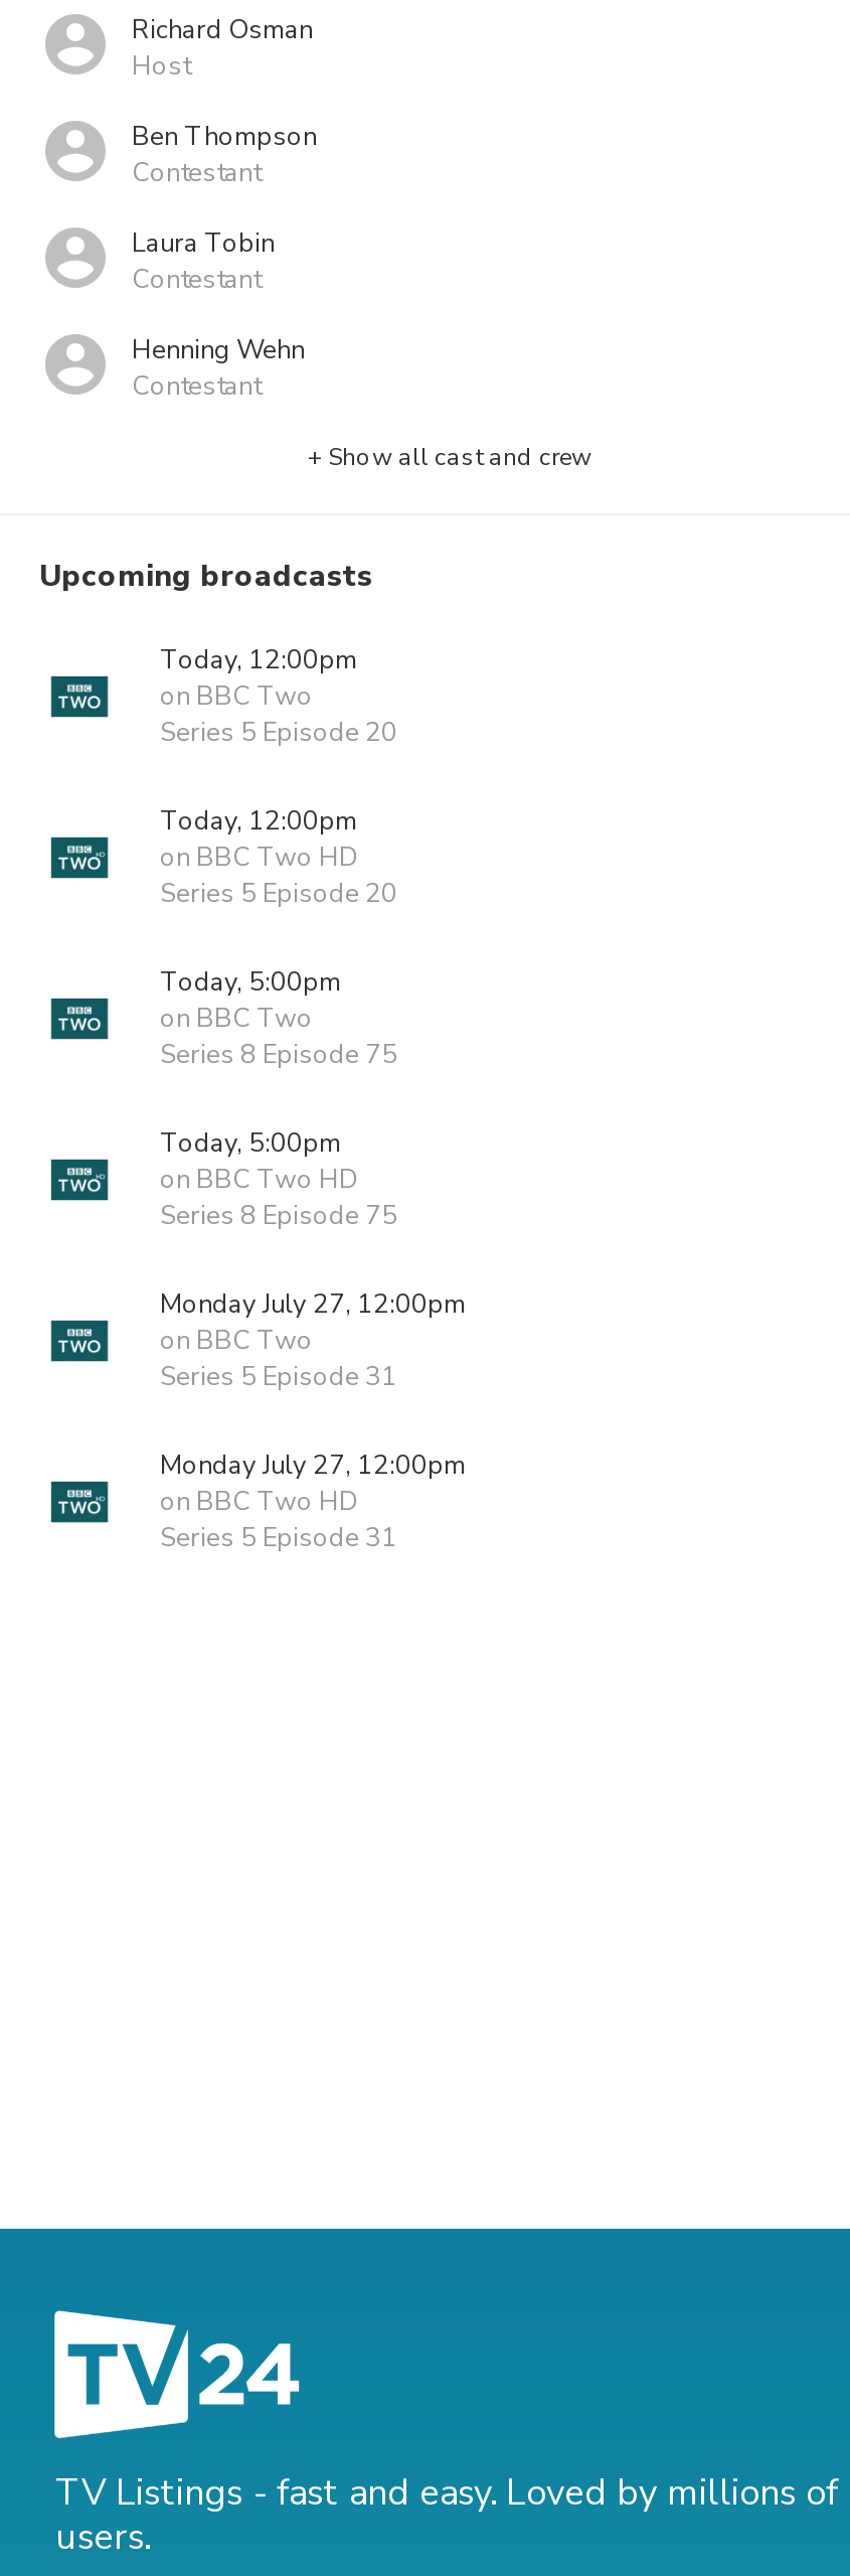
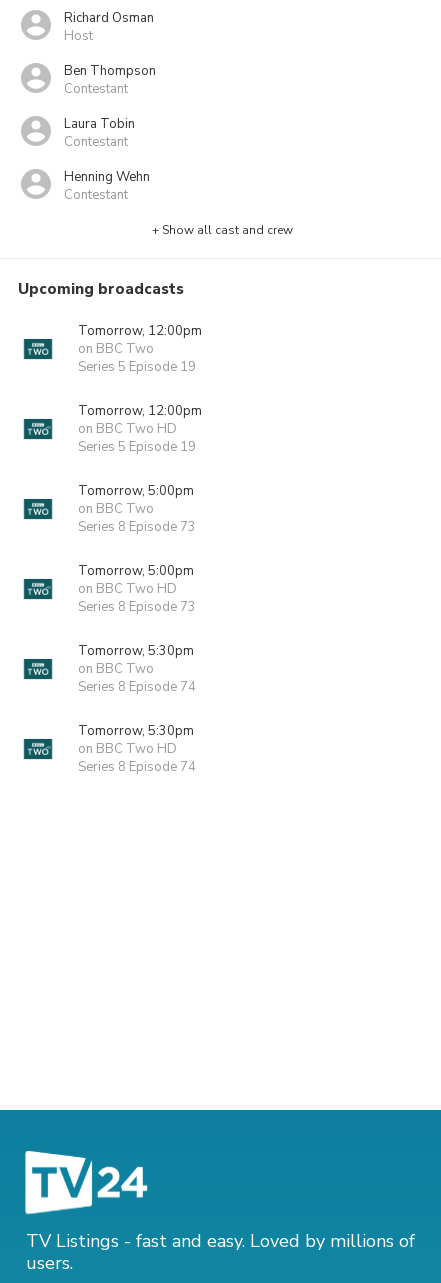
- Today, 12:00pm
+ Tomorrow, 12:00pm

- Series 5 Episode 20
+ Series 5 Episode 19

- Today, 12:00pm
+ Tomorrow, 12:00pm

- Series 5 Episode 20
+ Series 5 Episode 19

- Today, 5:00pm
+ Tomorrow, 5:00pm

- Series 8 Episode 75
+ Series 8 Episode 73

- Today, 5:00pm
+ Tomorrow, 5:00pm

- Series 8 Episode 75
+ Series 8 Episode 73

- Monday July 27, 12:00pm
+ Tomorrow, 5:30pm

- Series 5 Episode 31
+ Series 8 Episode 74

- Monday July 27, 12:00pm
+ Tomorrow, 5:30pm

- Series 5 Episode 31
+ Series 8 Episode 74
